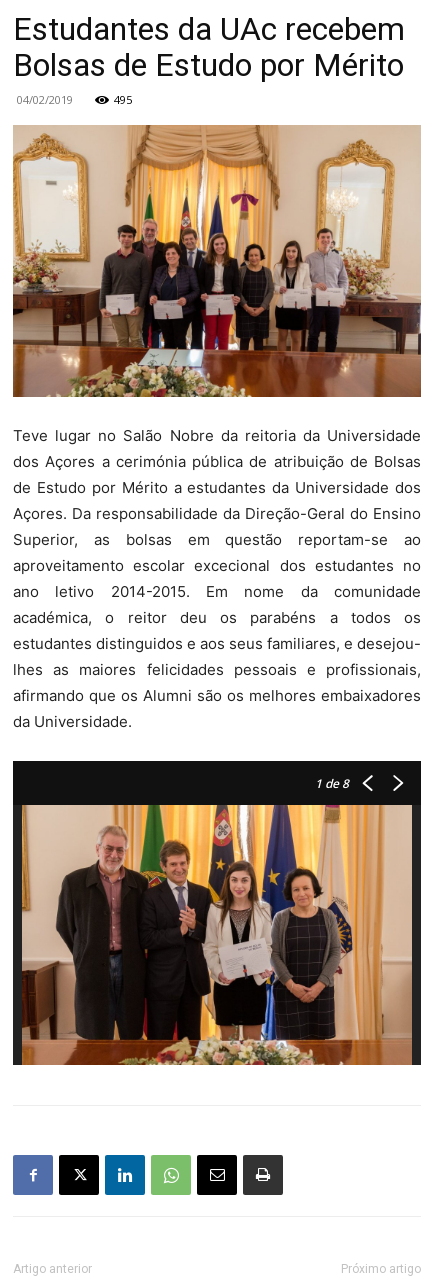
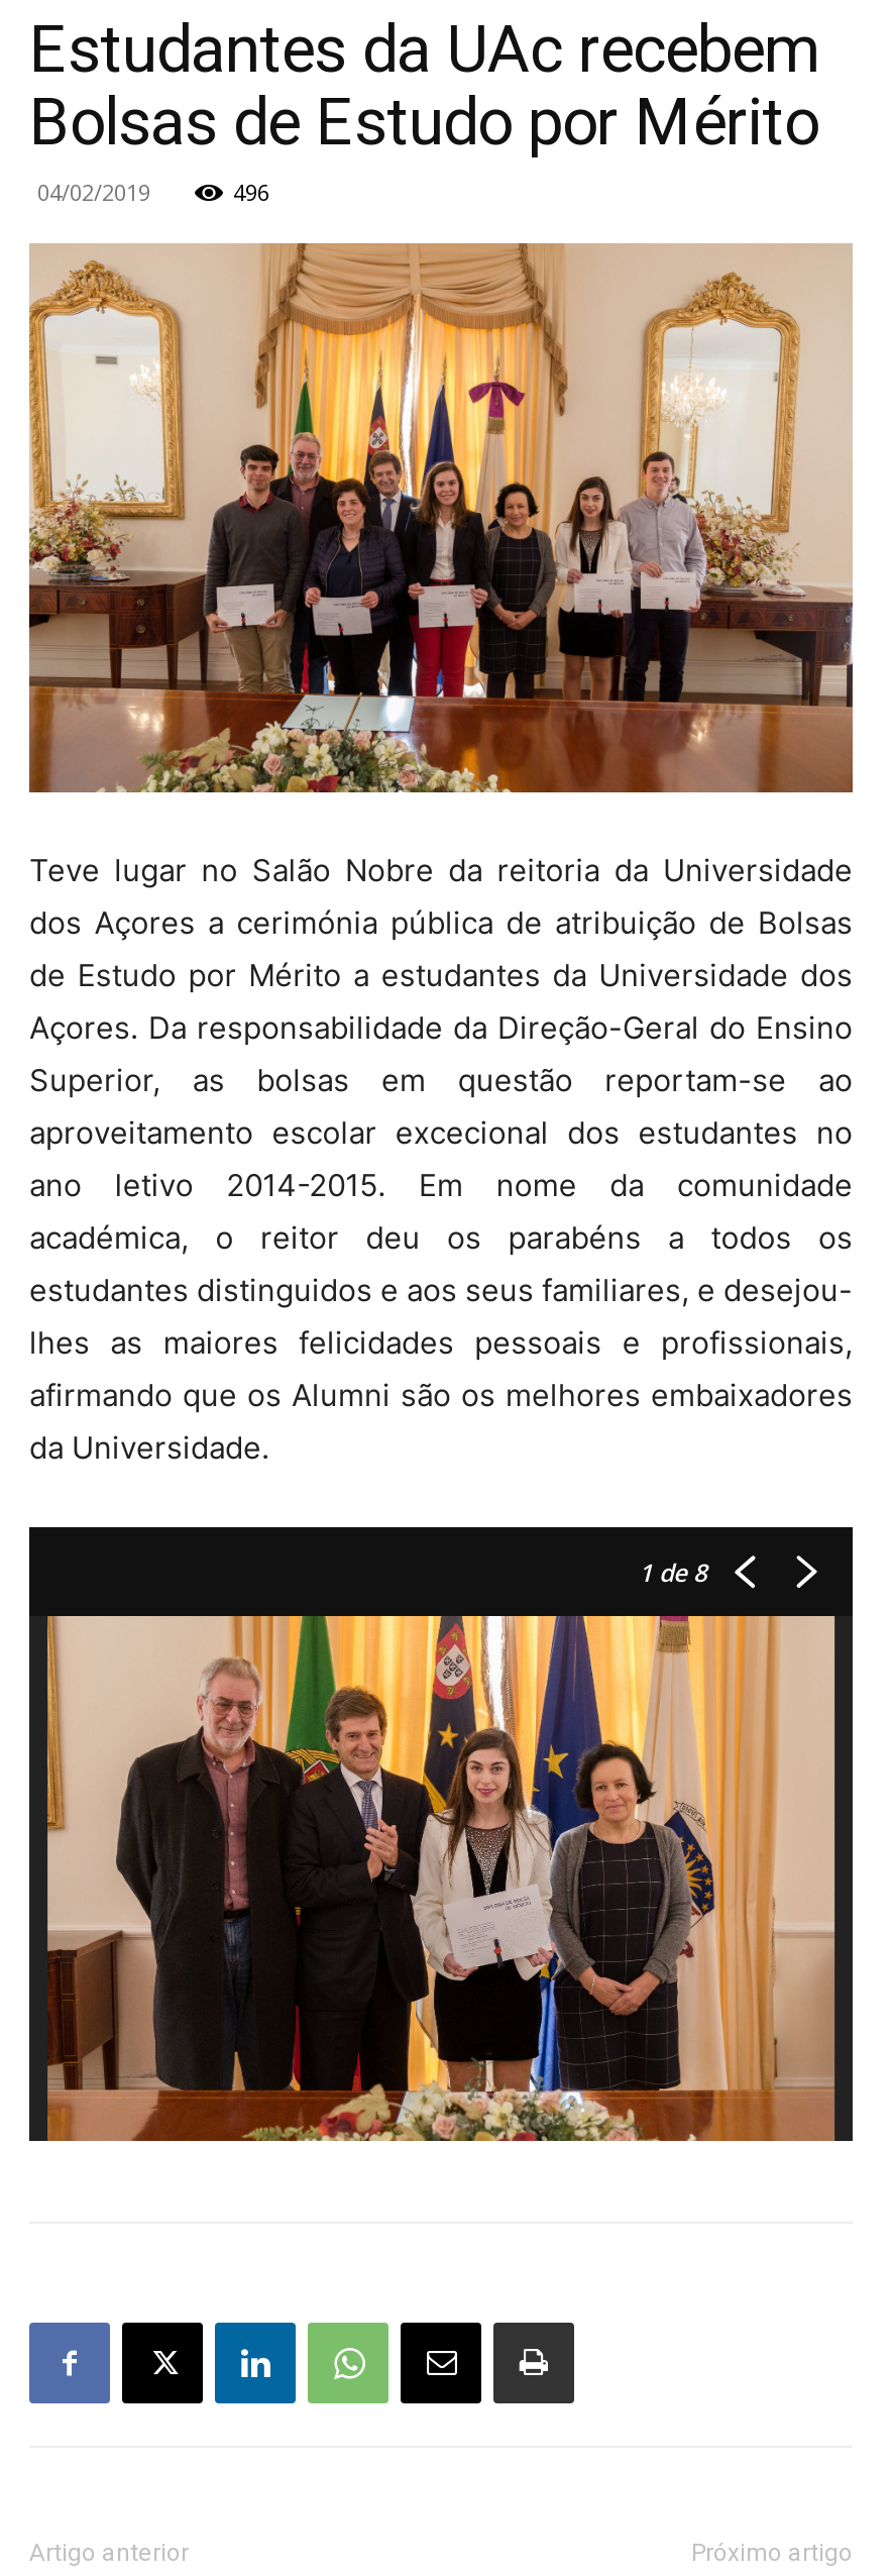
- 495
+ 496
